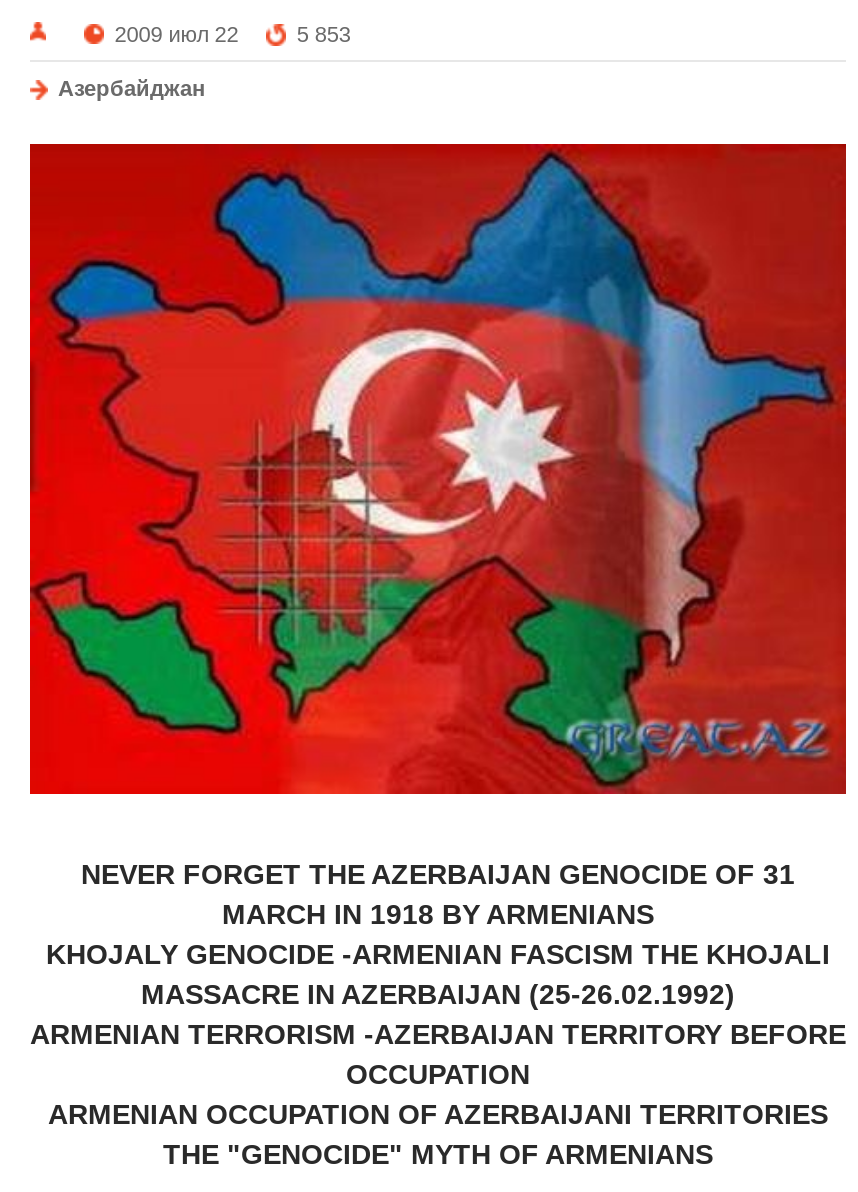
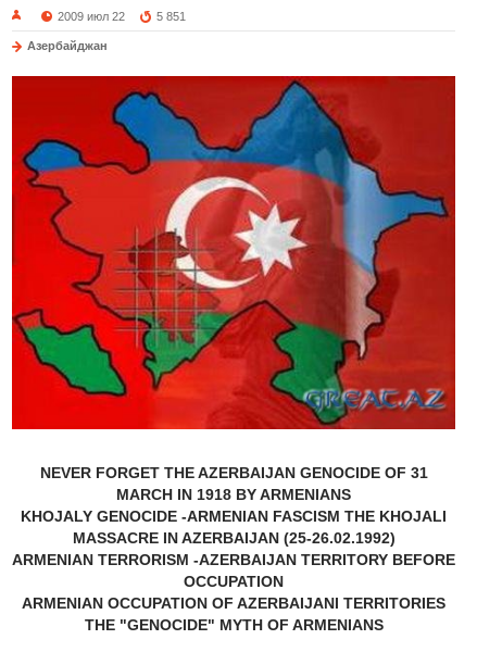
- 5 853
+ 5 851
